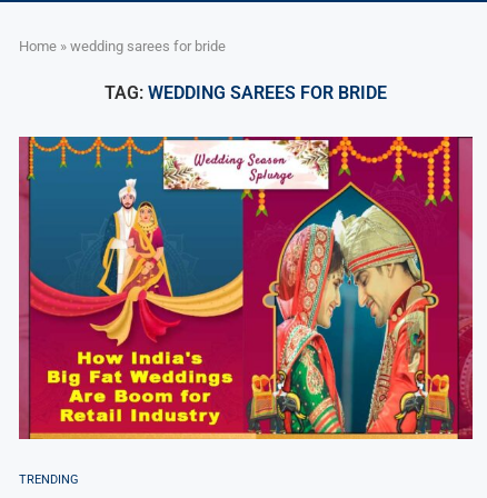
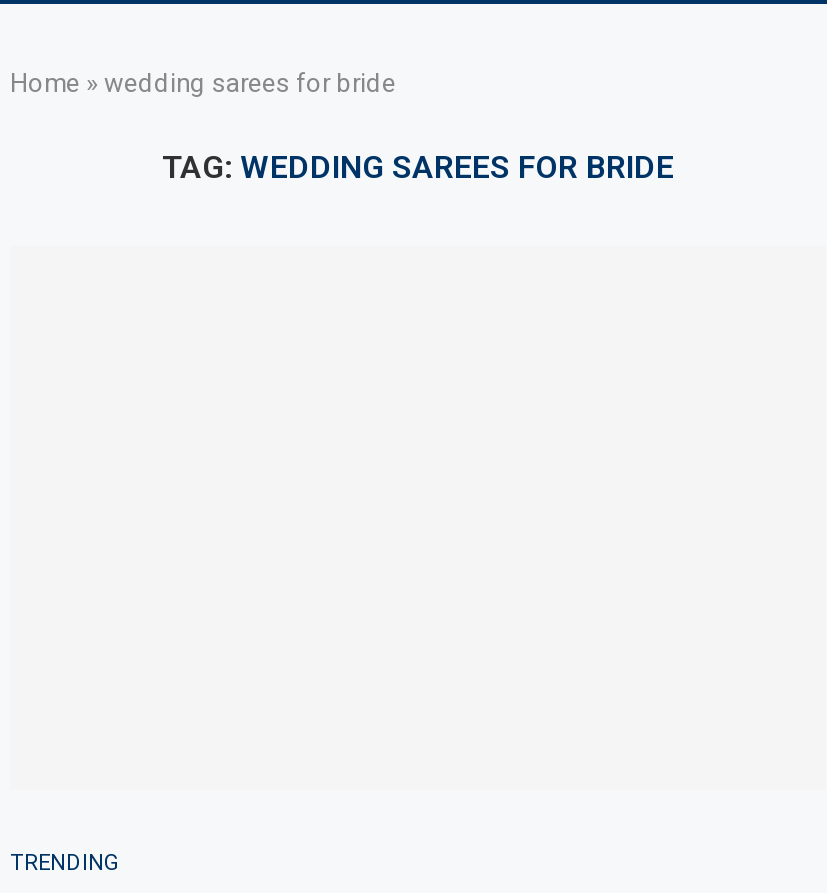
- [image]
